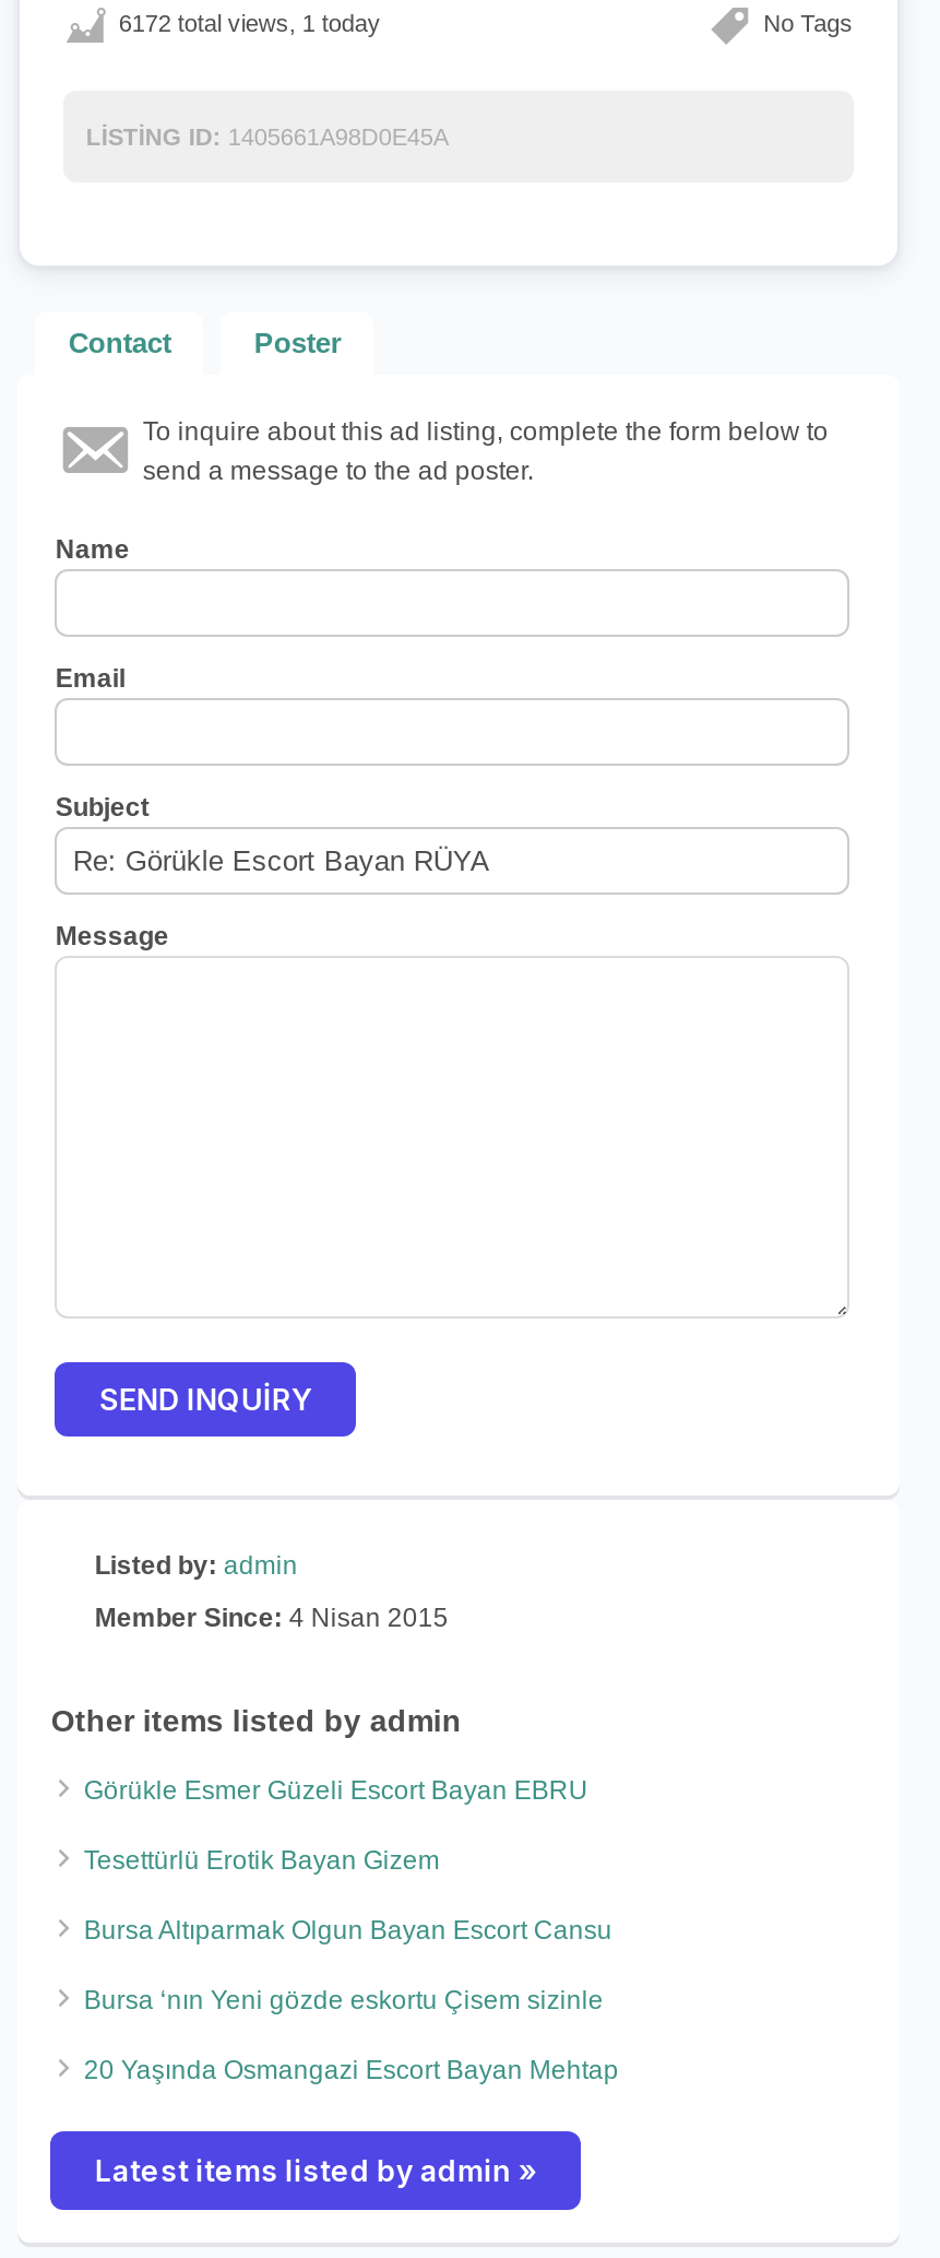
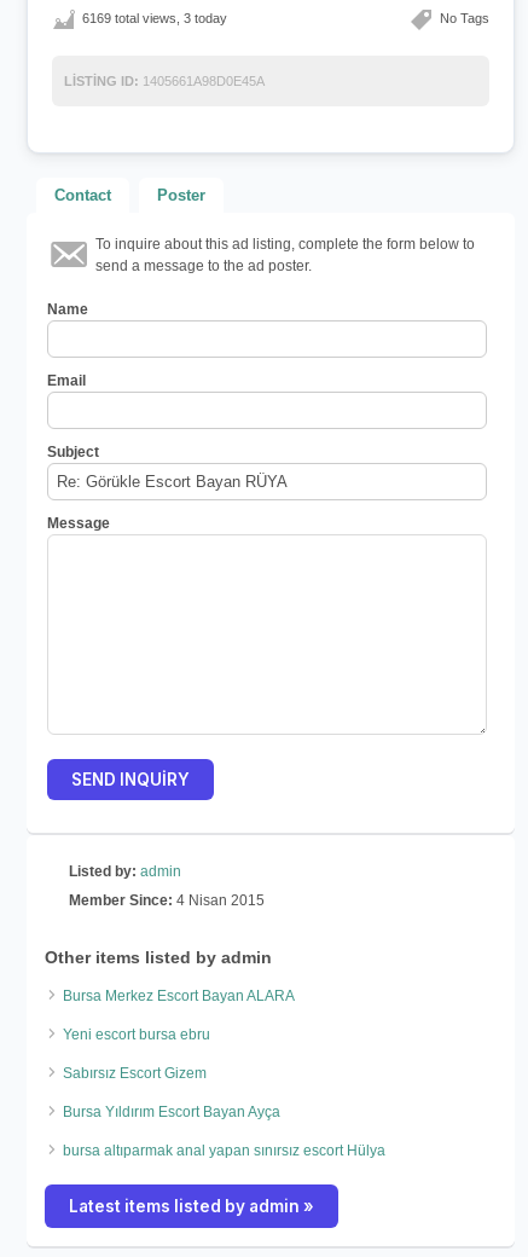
- 6172 total views, 1 today
+ 6169 total views, 3 today

- Görükle Esmer Güzeli Escort Bayan EBRU
+ Bursa Merkez Escort Bayan ALARA

- Tesettürlü Erotik Bayan Gizem
+ Yeni escort bursa ebru

- Bursa Altıparmak Olgun Bayan Escort Cansu
+ Sabırsız Escort Gizem

- Bursa ‘nın Yeni gözde eskortu Çisem sizinle
+ Bursa Yıldırım Escort Bayan Ayça

- 20 Yaşında Osmangazi Escort Bayan Mehtap
+ bursa altıparmak anal yapan sınırsız escort Hülya
